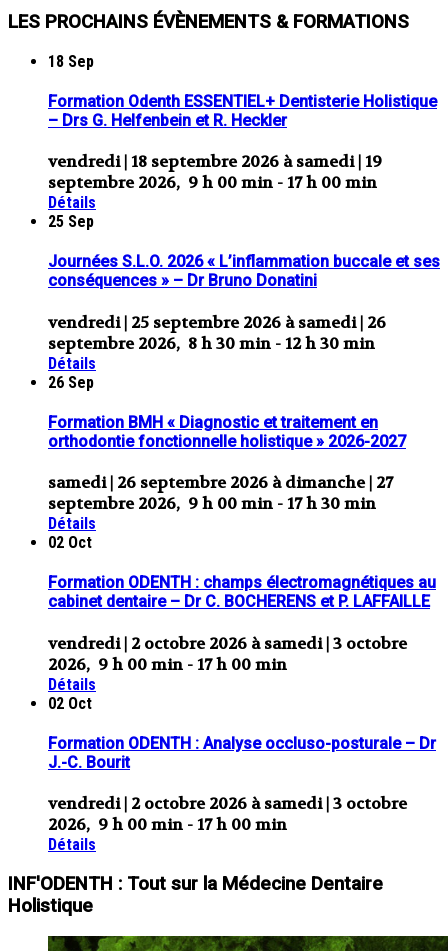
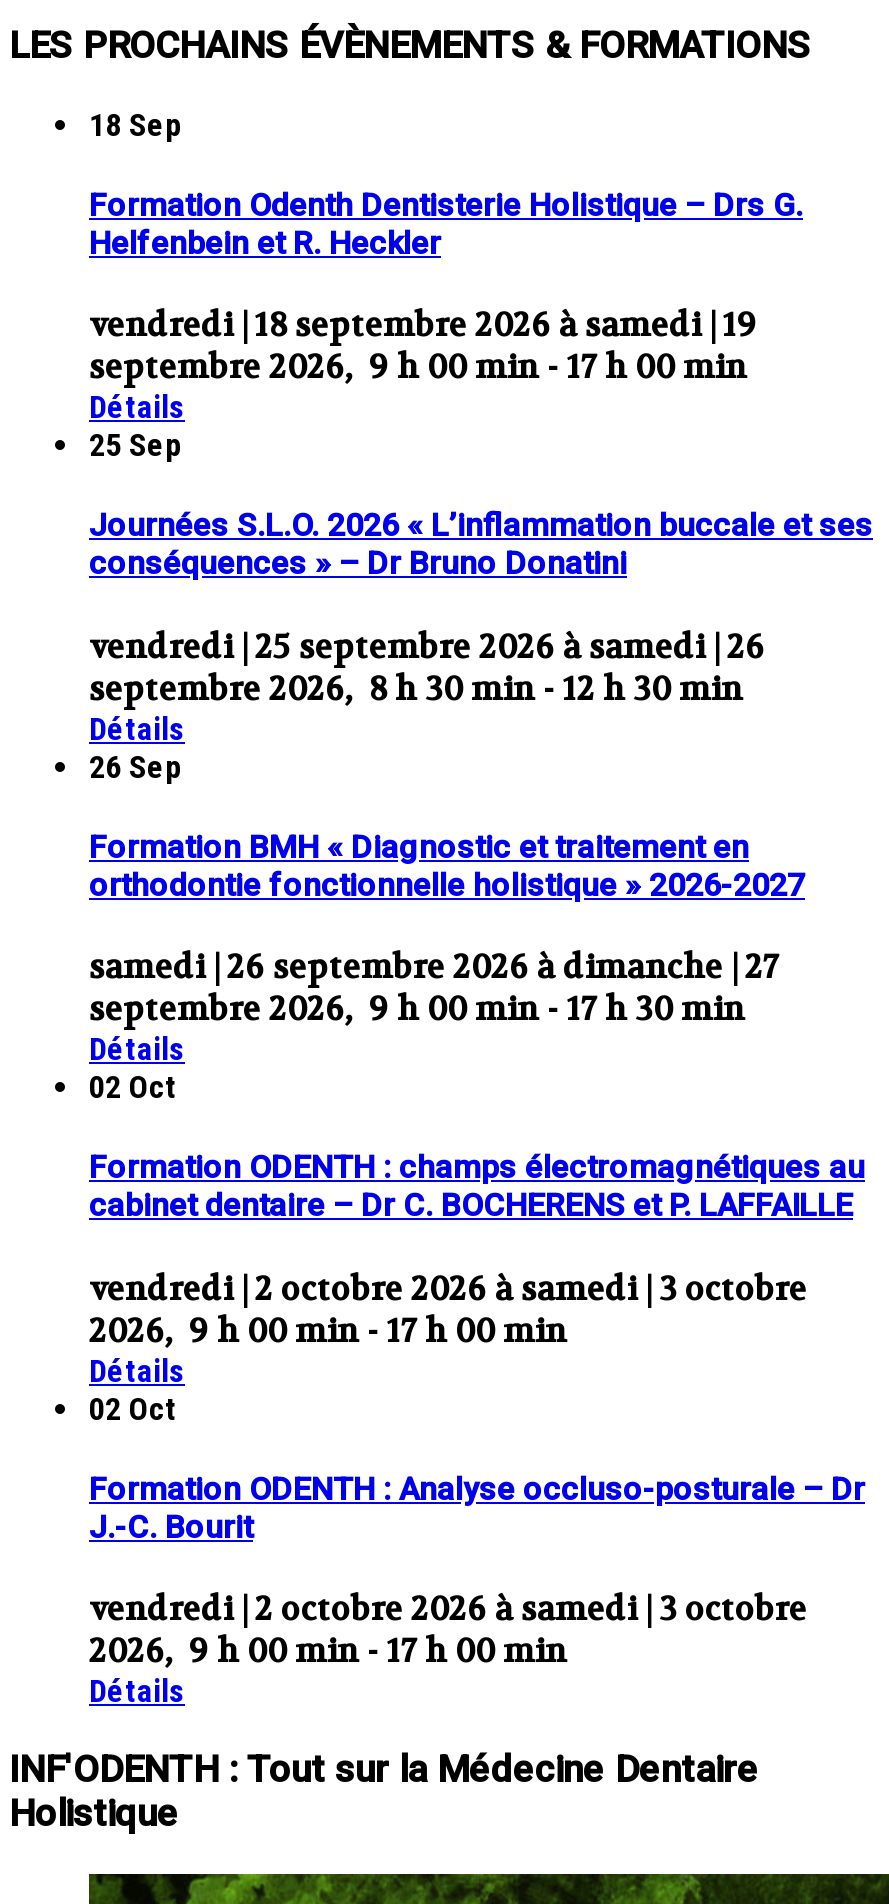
- Formation Odenth ESSENTIEL+ Dentisterie Holistique
- – Drs G. Helfenbein et R. Heckler
+ Formation Odenth Dentisterie Holistique – Drs G.
+ Helfenbein et R. Heckler
